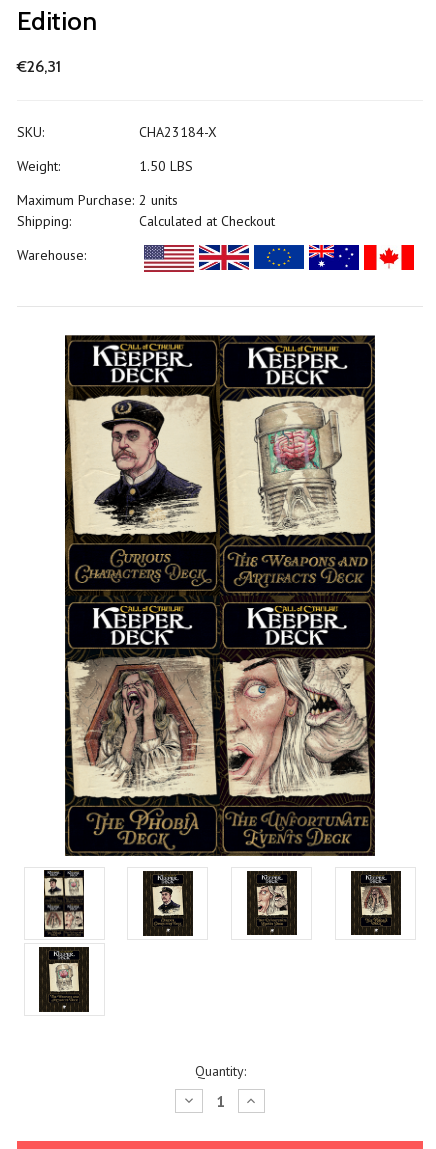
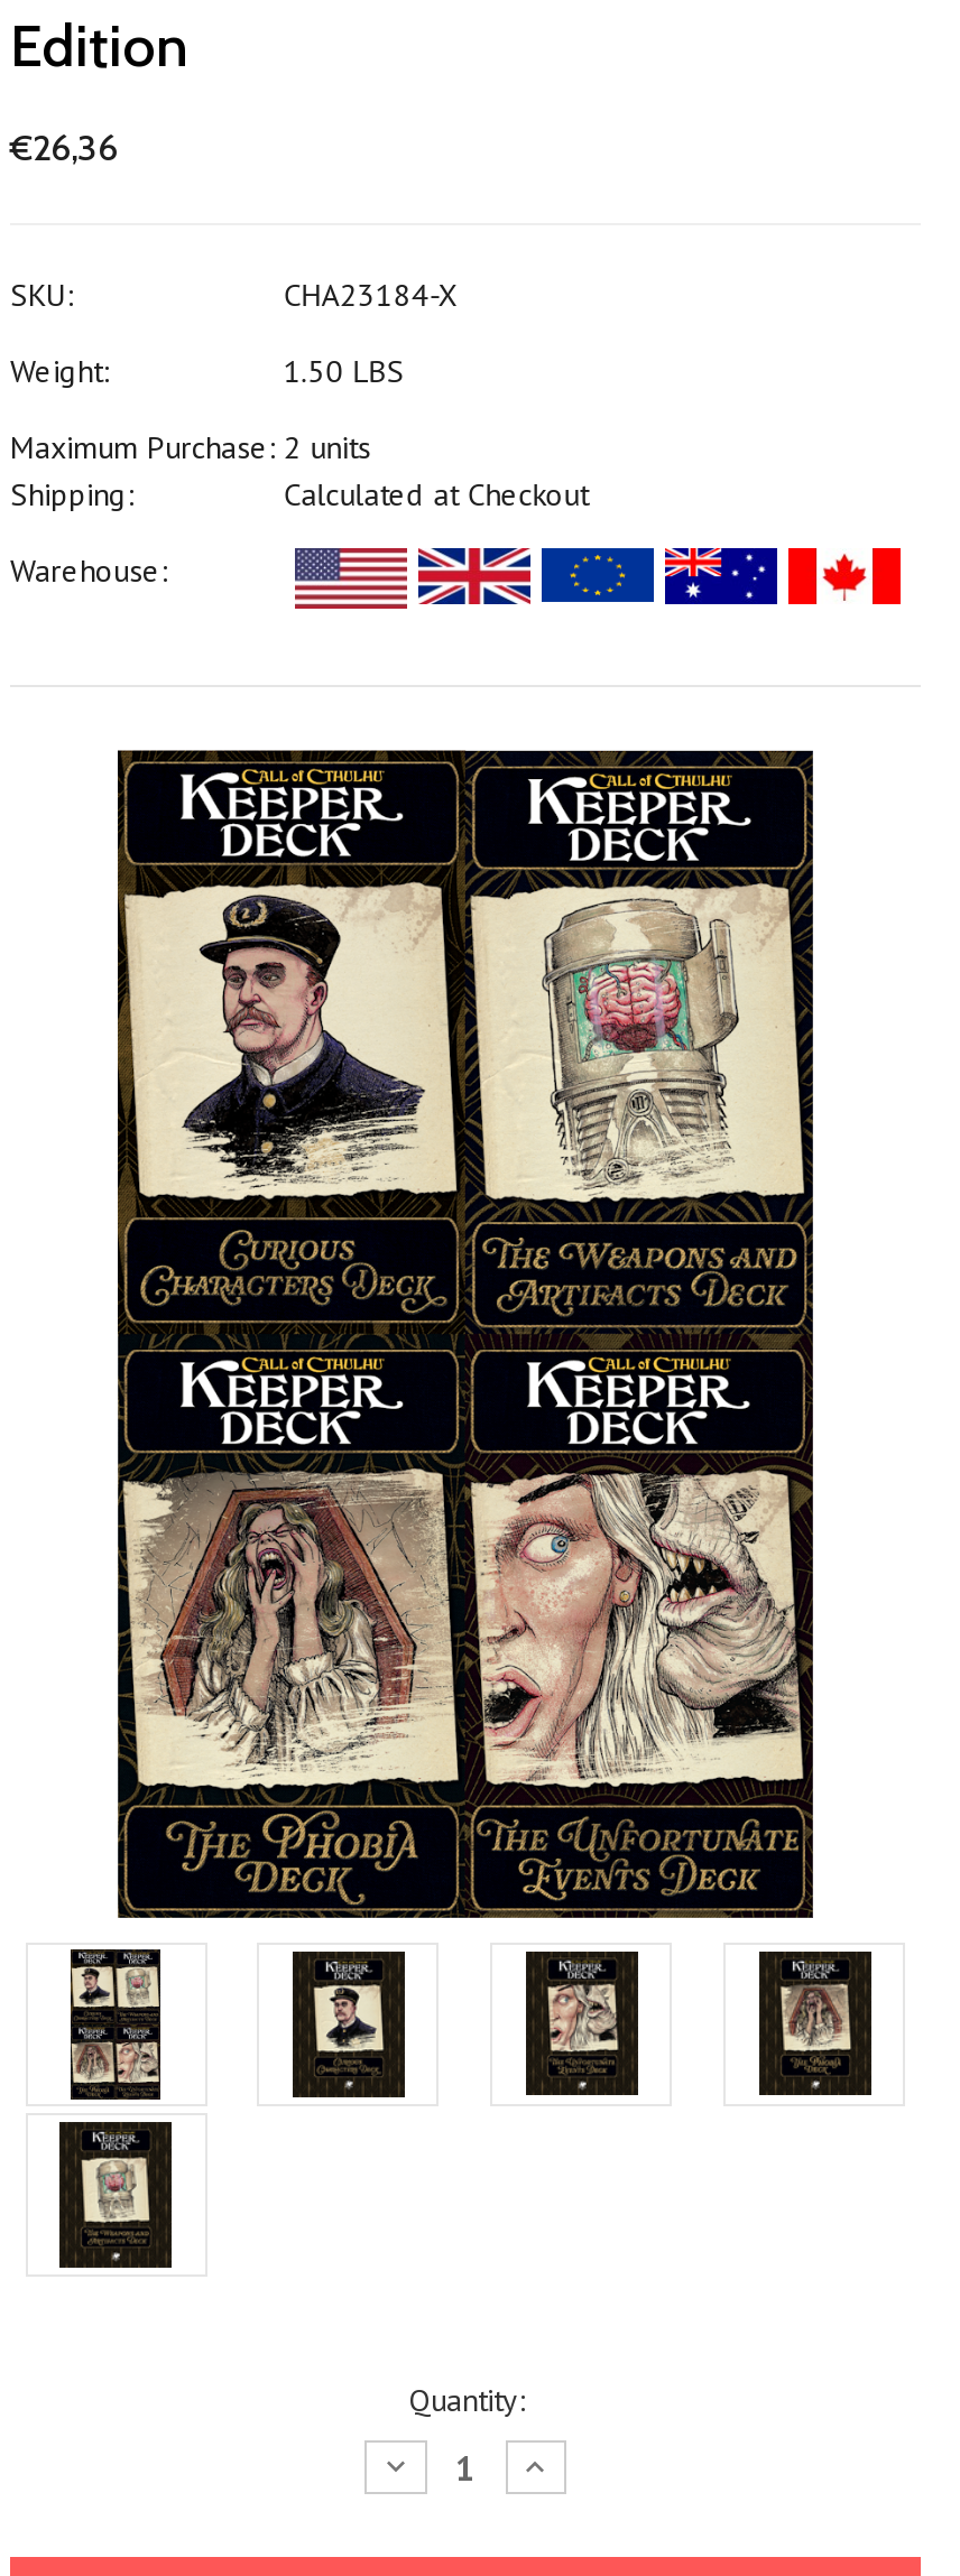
- €26,31
+ €26,36
